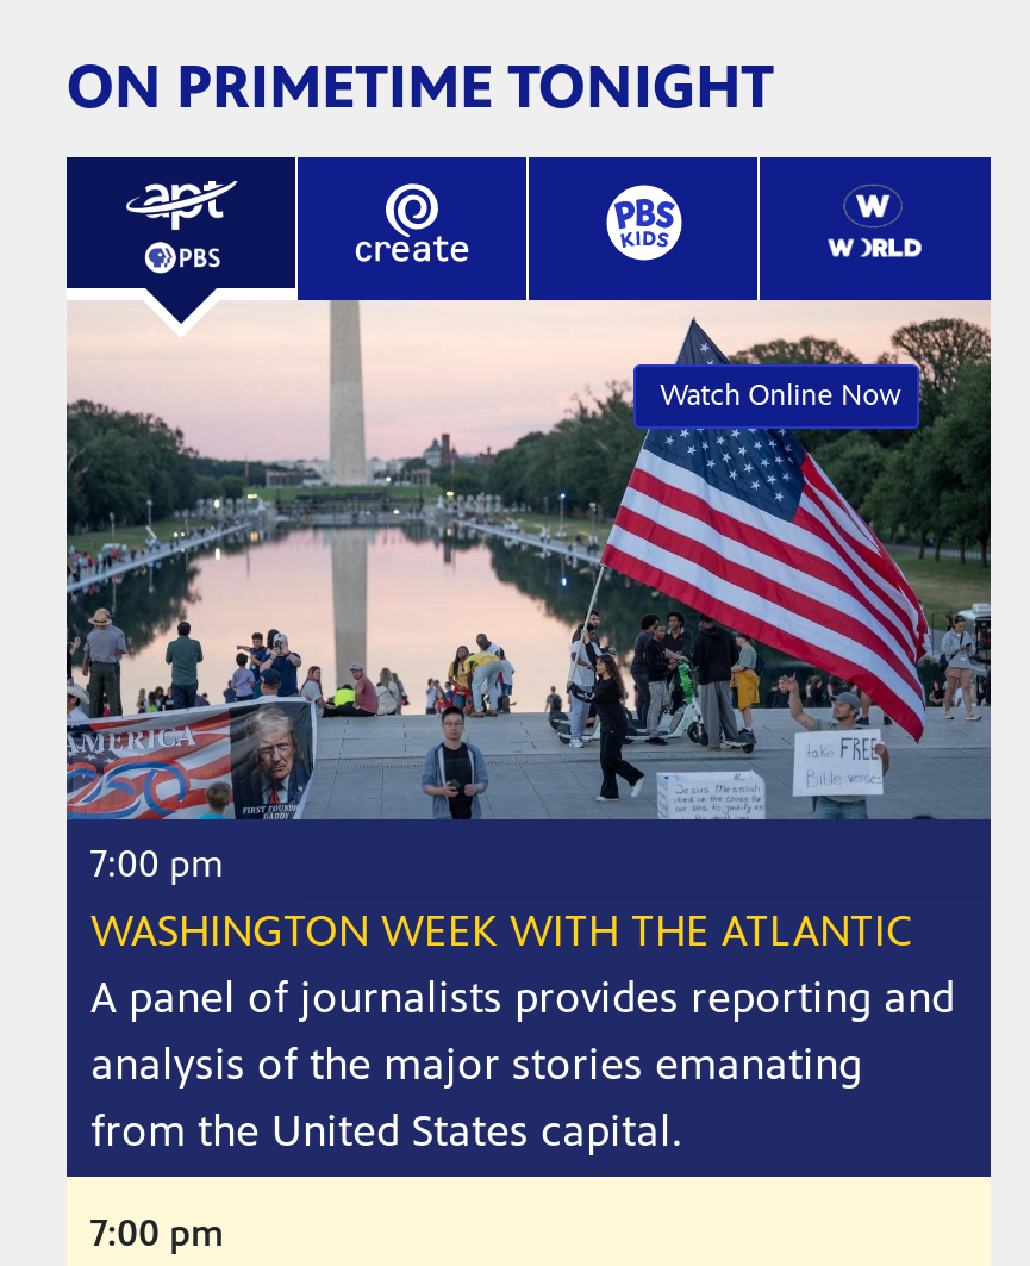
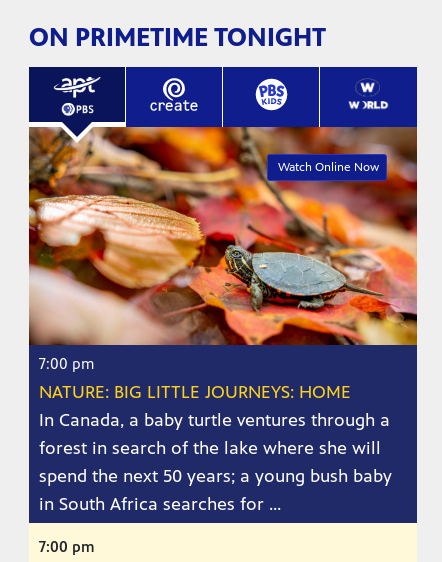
- [image]
- WASHINGTON WEEK WITH THE ATLANTIC
- A panel of journalists provides reporting and
- analysis of the major stories emanating
- from the United States capital.
+ [image]
+ NATURE: BIG LITTLE JOURNEYS: HOME
+ In Canada, a baby turtle ventures through a
+ forest in search of the lake where she will
+ spend the next 50 years; a young bush baby
+ in South Africa searches for ...
